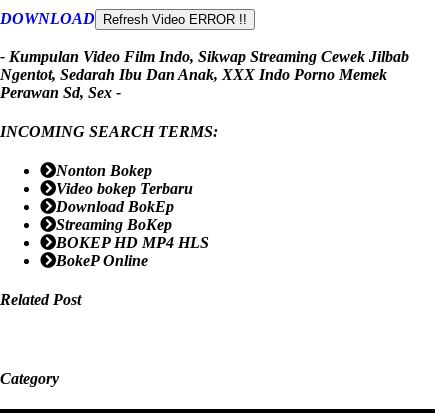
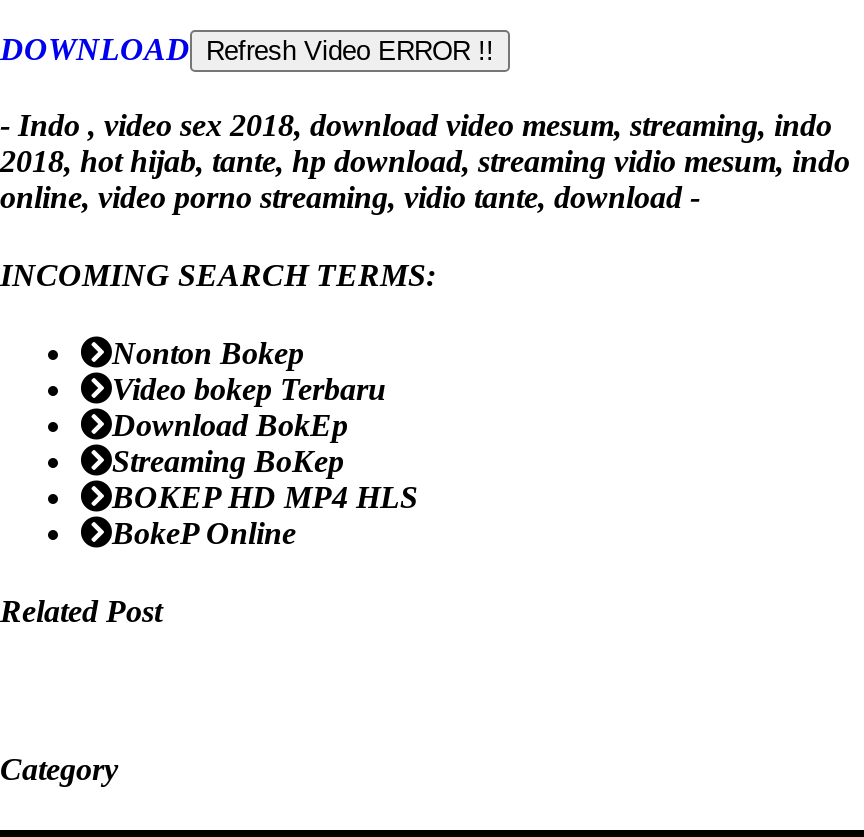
- - Kumpulan Video Film Indo, Sikwap Streaming Cewek Jilbab
- Ngentot, Sedarah Ibu Dan Anak, XXX Indo Porno Memek
- Perawan Sd, Sex -
+ - Indo , video sex 2018, download video mesum, streaming, indo
+ 2018, hot hijab, tante, hp download, streaming vidio mesum, indo
+ online, video porno streaming, vidio tante, download -
